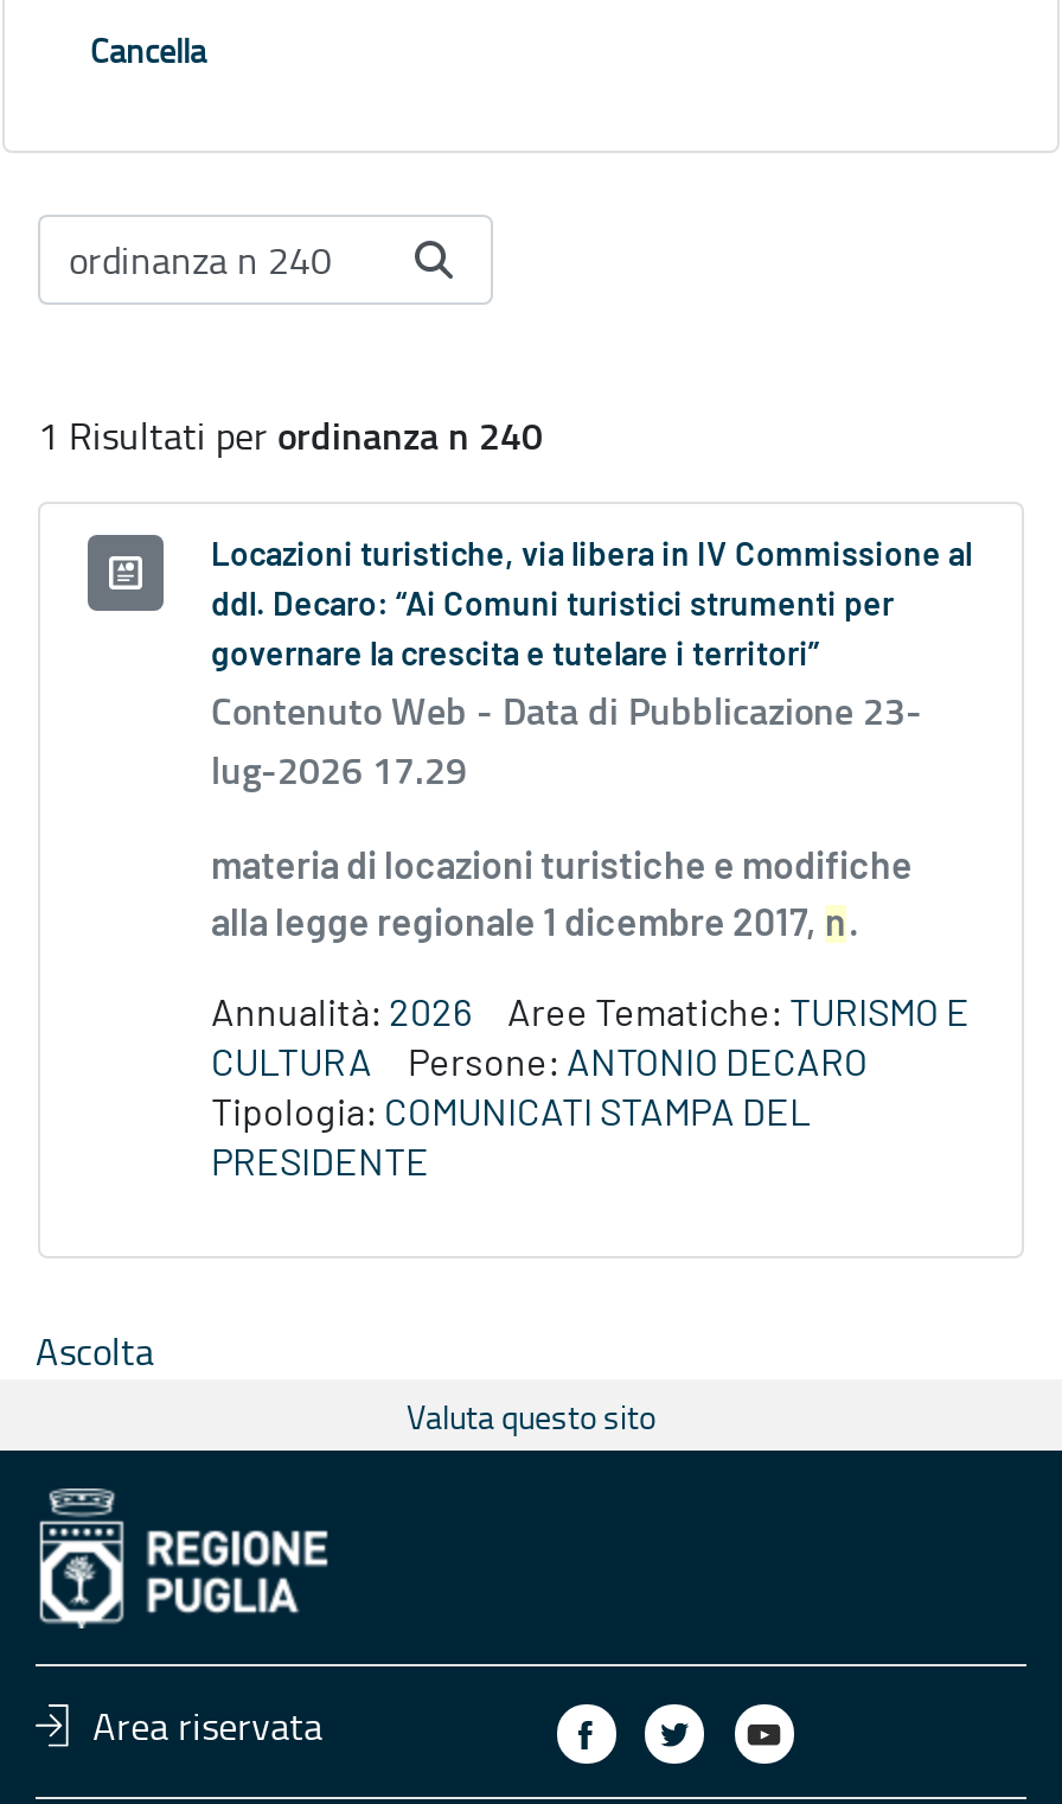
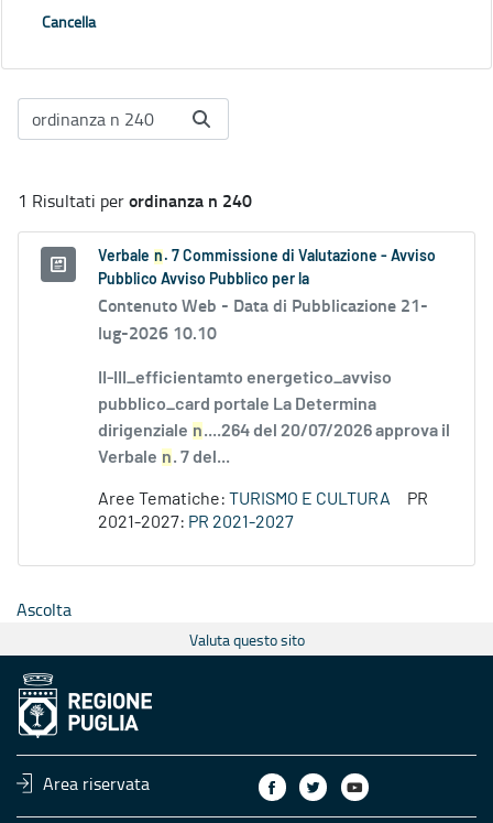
- Locazioni turistiche, via libera in IV Commissione al
- ddl. Decaro: “Ai Comuni turistici strumenti per
- governare la crescita e tutelare i territori”
- Contenuto Web - Data di Pubblicazione 23-
- lug-2026 17.29
- materia di locazioni turistiche e modifiche
- alla legge regionale 1 dicembre 2017, n.
- Annualità: 2026
- Aree Tematiche: TURISMO E
- CULTURA
- Persone: ANTONIO DECARO
- Tipologia: COMUNICATI STAMPA DEL
- PRESIDENTE
+ Verbale n. 7 Commissione di Valutazione - Avviso
+ Pubblico Avviso Pubblico per la
+ Contenuto Web - Data di Pubblicazione 21-
+ lug-2026 10.10
+ II-III_efficientamto energetico_avviso
+ pubblico_card portale La Determina
+ dirigenziale n....264 del 20/07/2026 approva il
+ Verbale n. 7 del...
+ Aree Tematiche: TURISMO E CULTURA
+ PR
+ 2021-2027: PR 2021-2027
